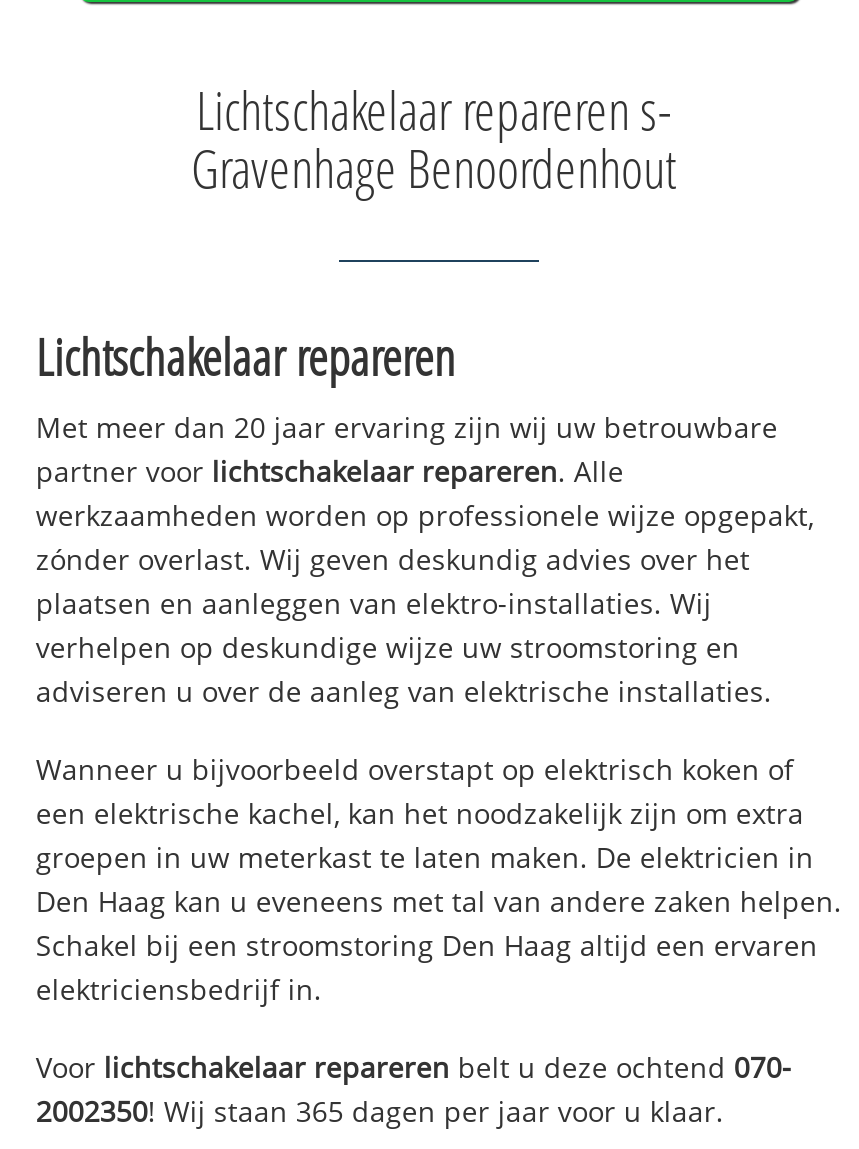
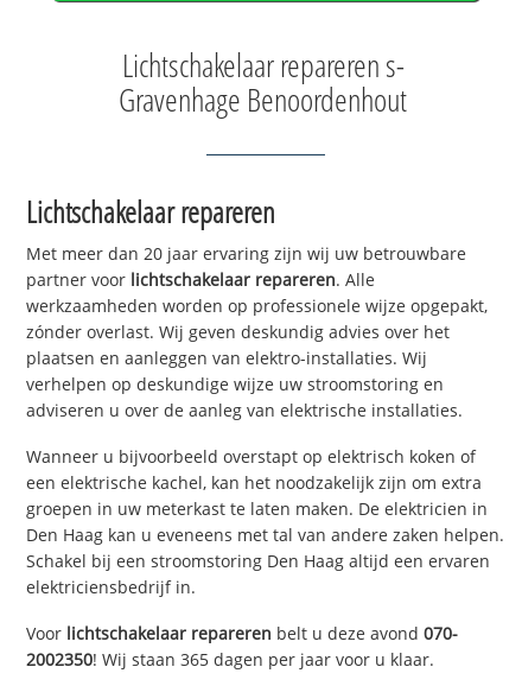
- Voor lichtschakelaar repareren belt u deze ochtend 070-
+ Voor lichtschakelaar repareren belt u deze avond 070-
